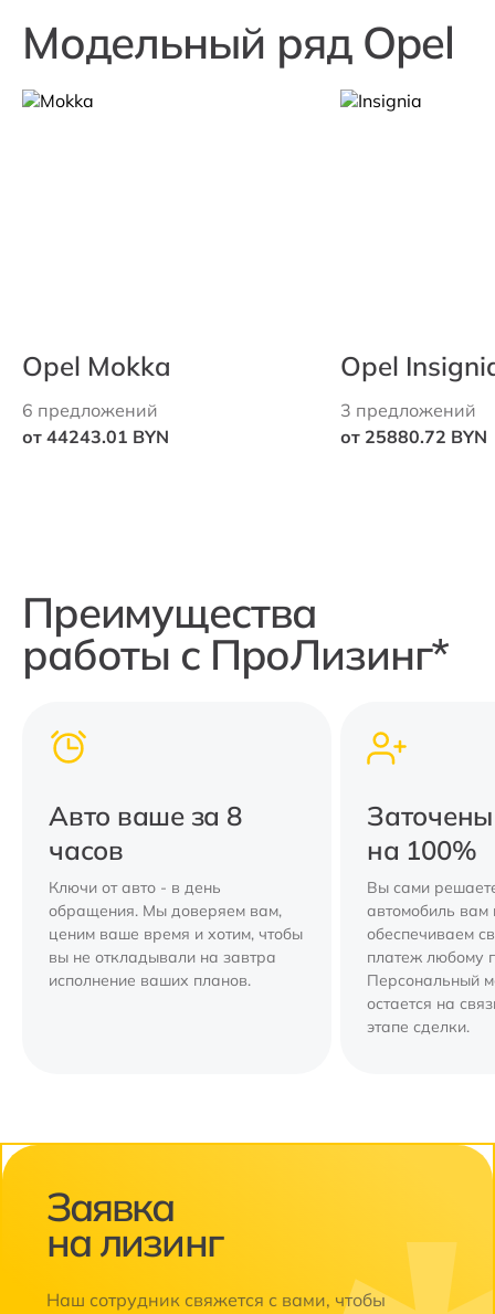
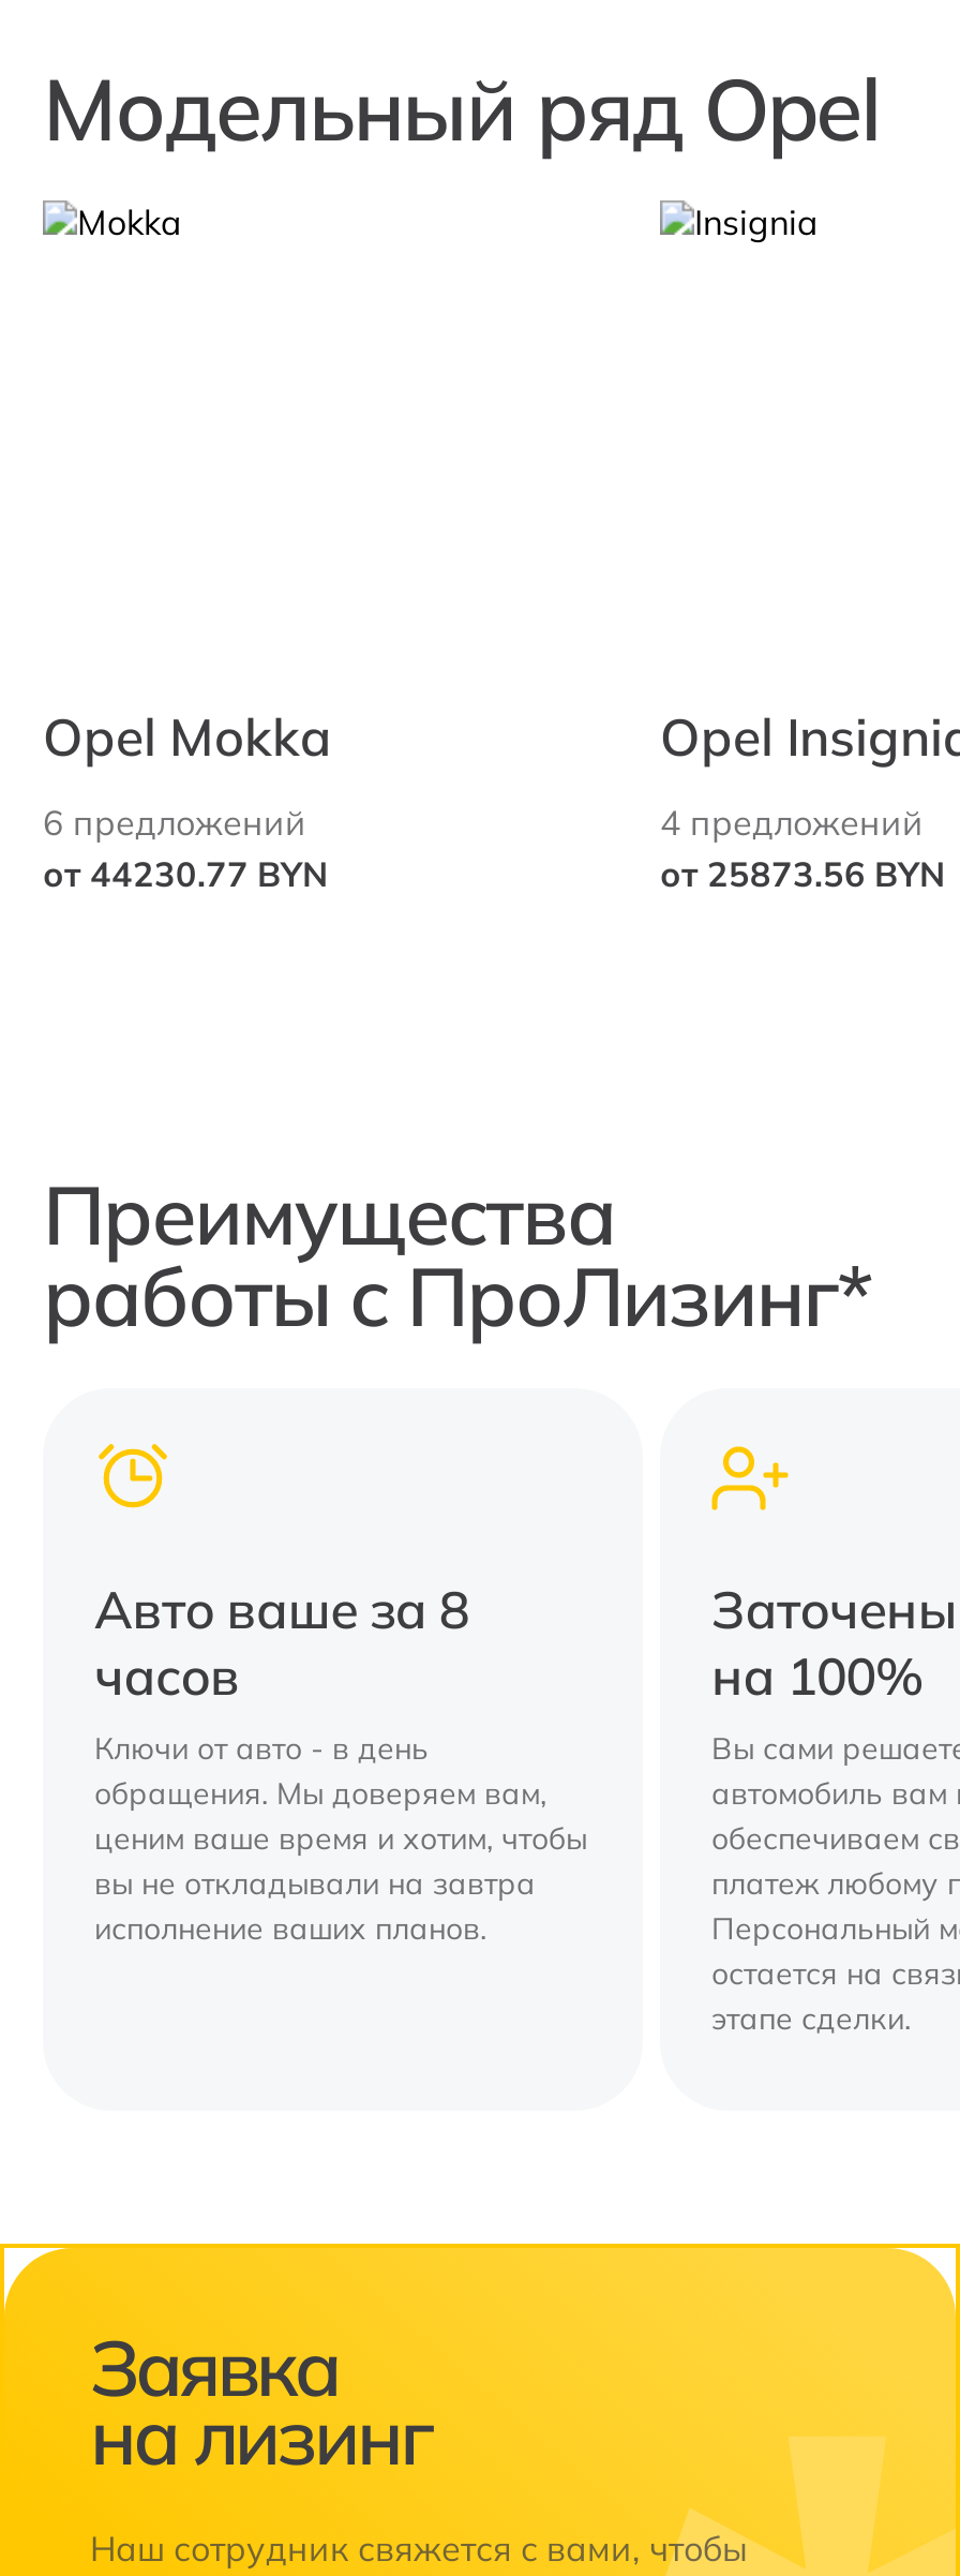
- 3 предложений
+ 4 предложений

- от 44243.01 BYN
+ от 44230.77 BYN

- от 25880.72 BYN
+ от 25873.56 BYN
